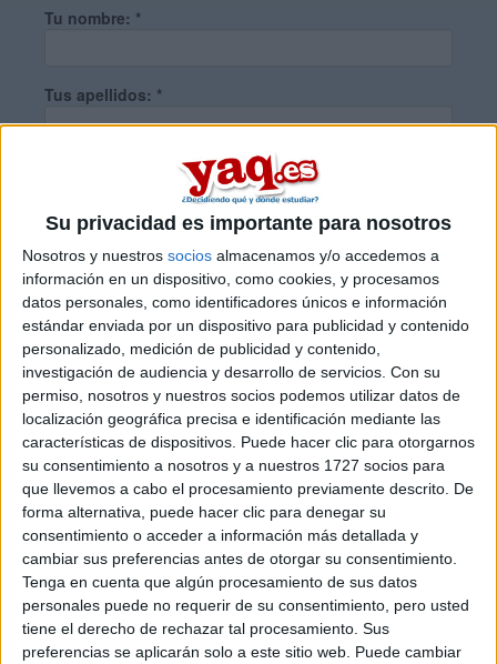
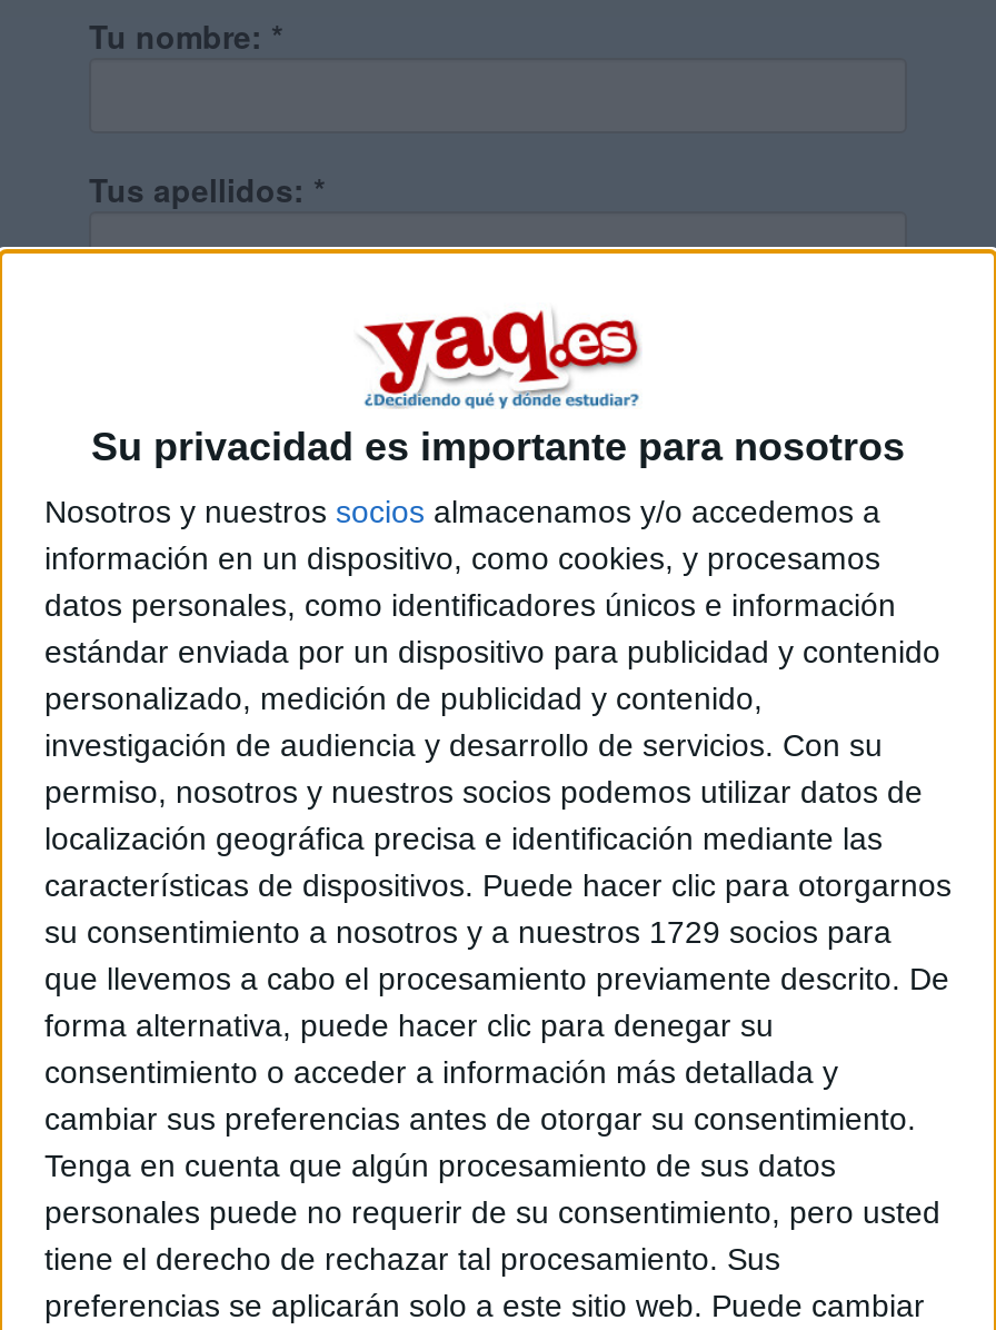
- su consentimiento a nosotros y a nuestros 1727 socios para
+ su consentimiento a nosotros y a nuestros 1729 socios para
